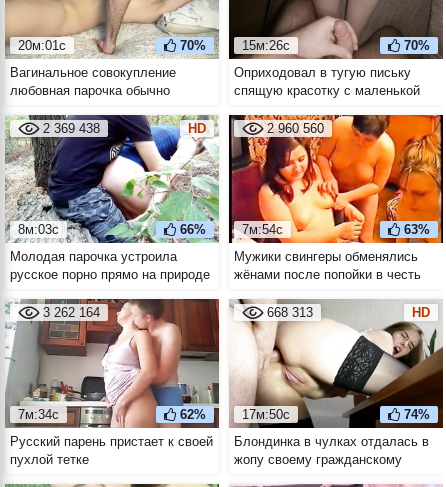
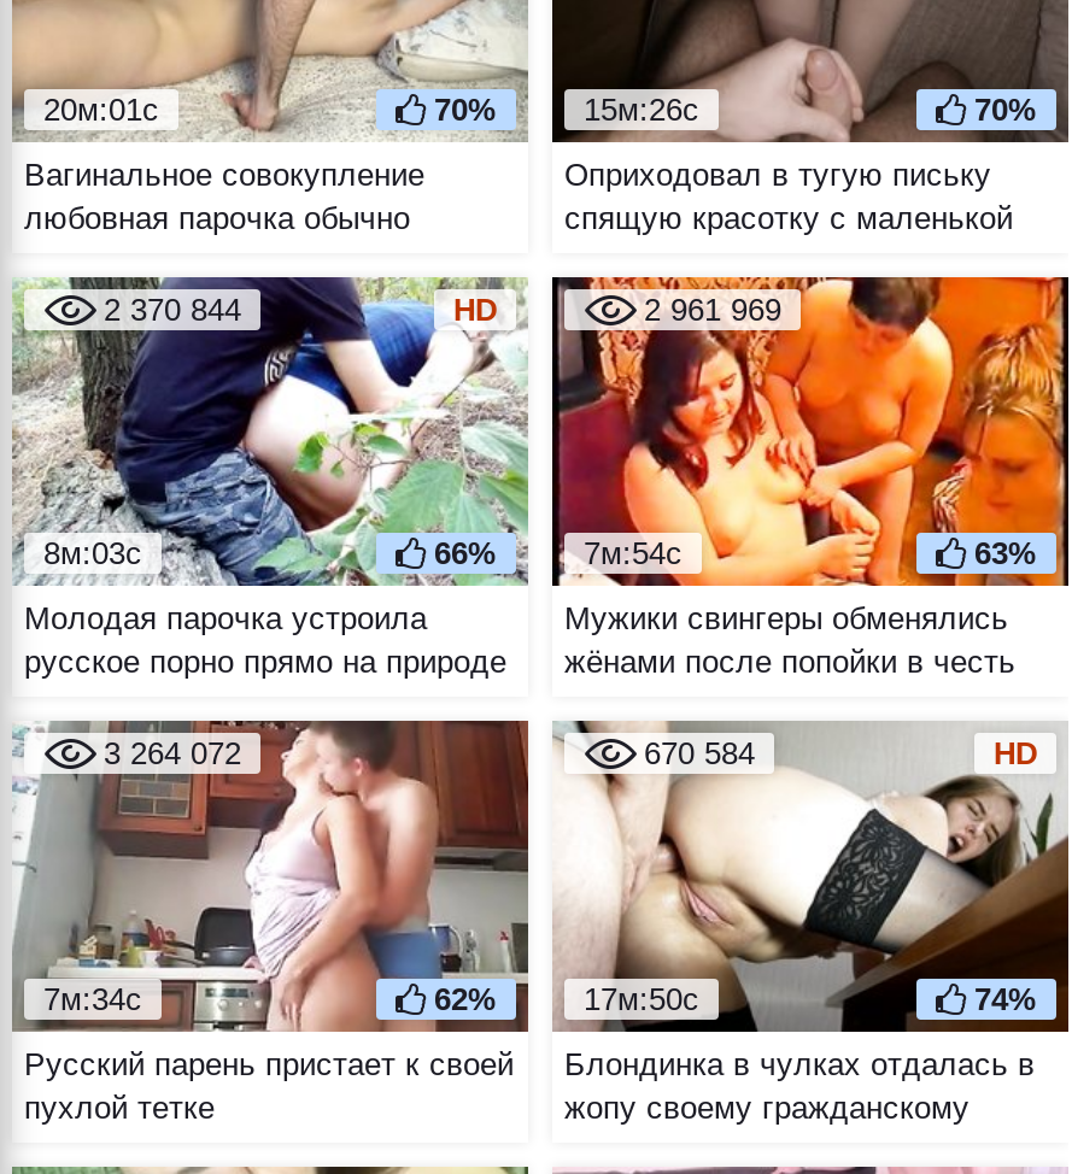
- 2 369 438
+ 2 370 844

- 2 960 560
+ 2 961 969

- 3 262 164
+ 3 264 072

- 668 313
+ 670 584
